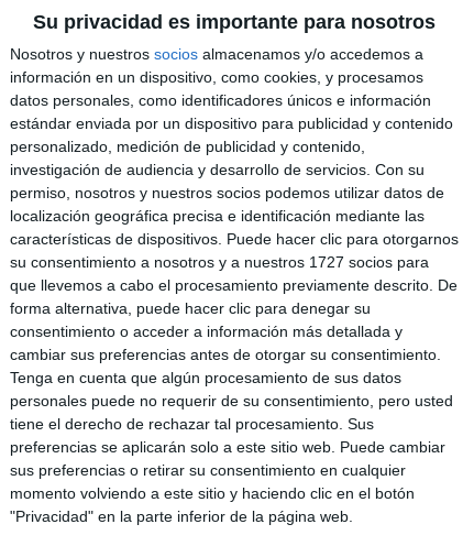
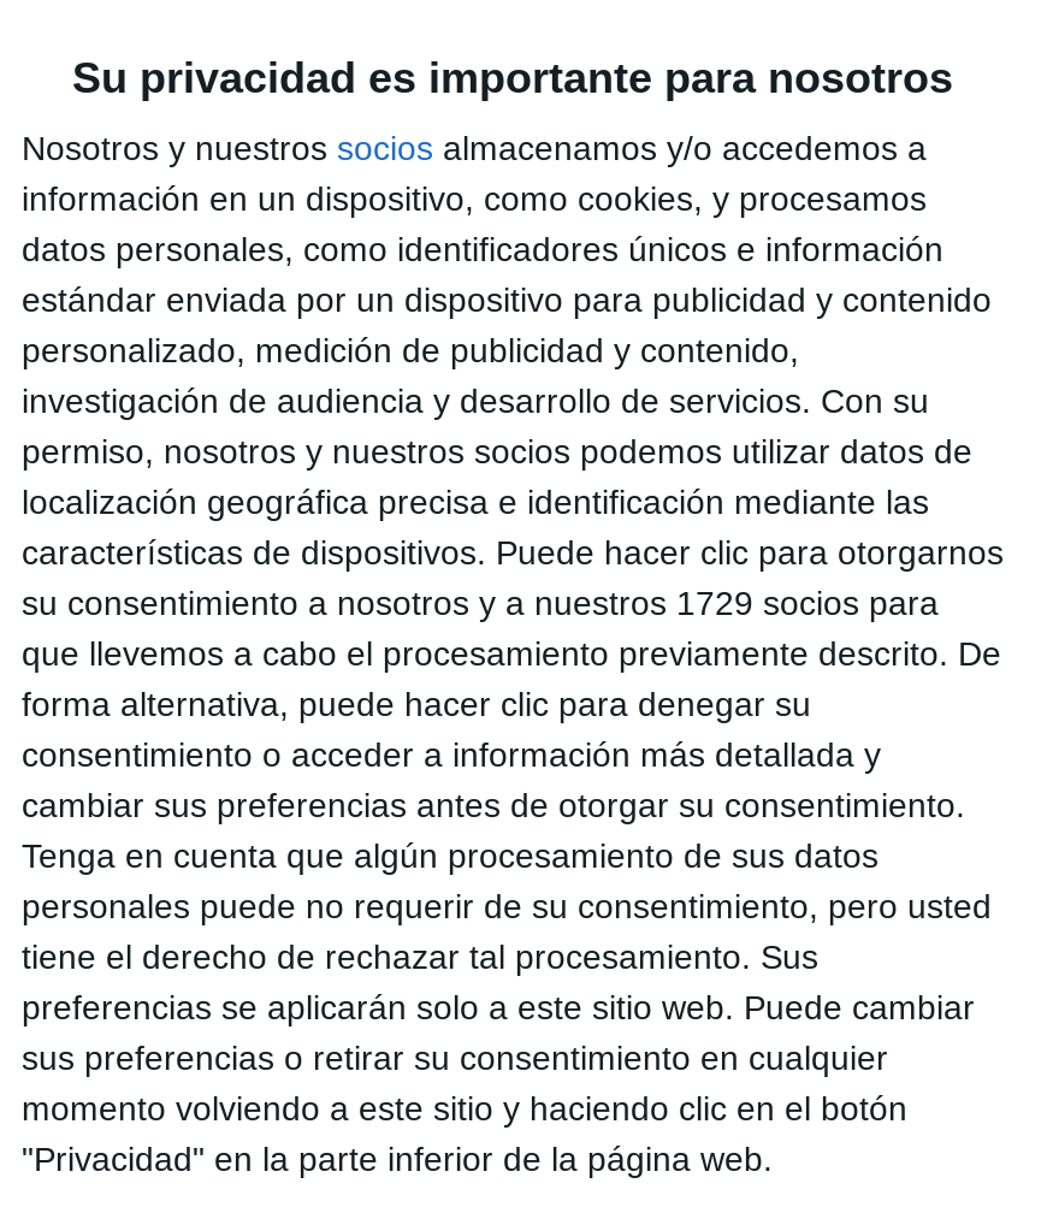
- su consentimiento a nosotros y a nuestros 1727 socios para
+ su consentimiento a nosotros y a nuestros 1729 socios para
